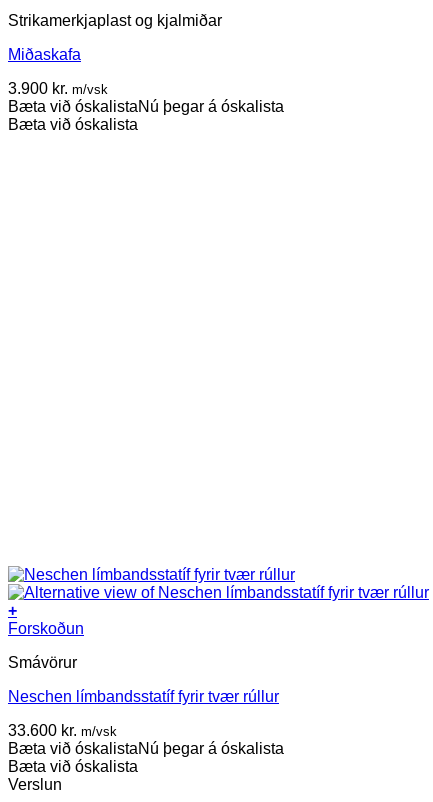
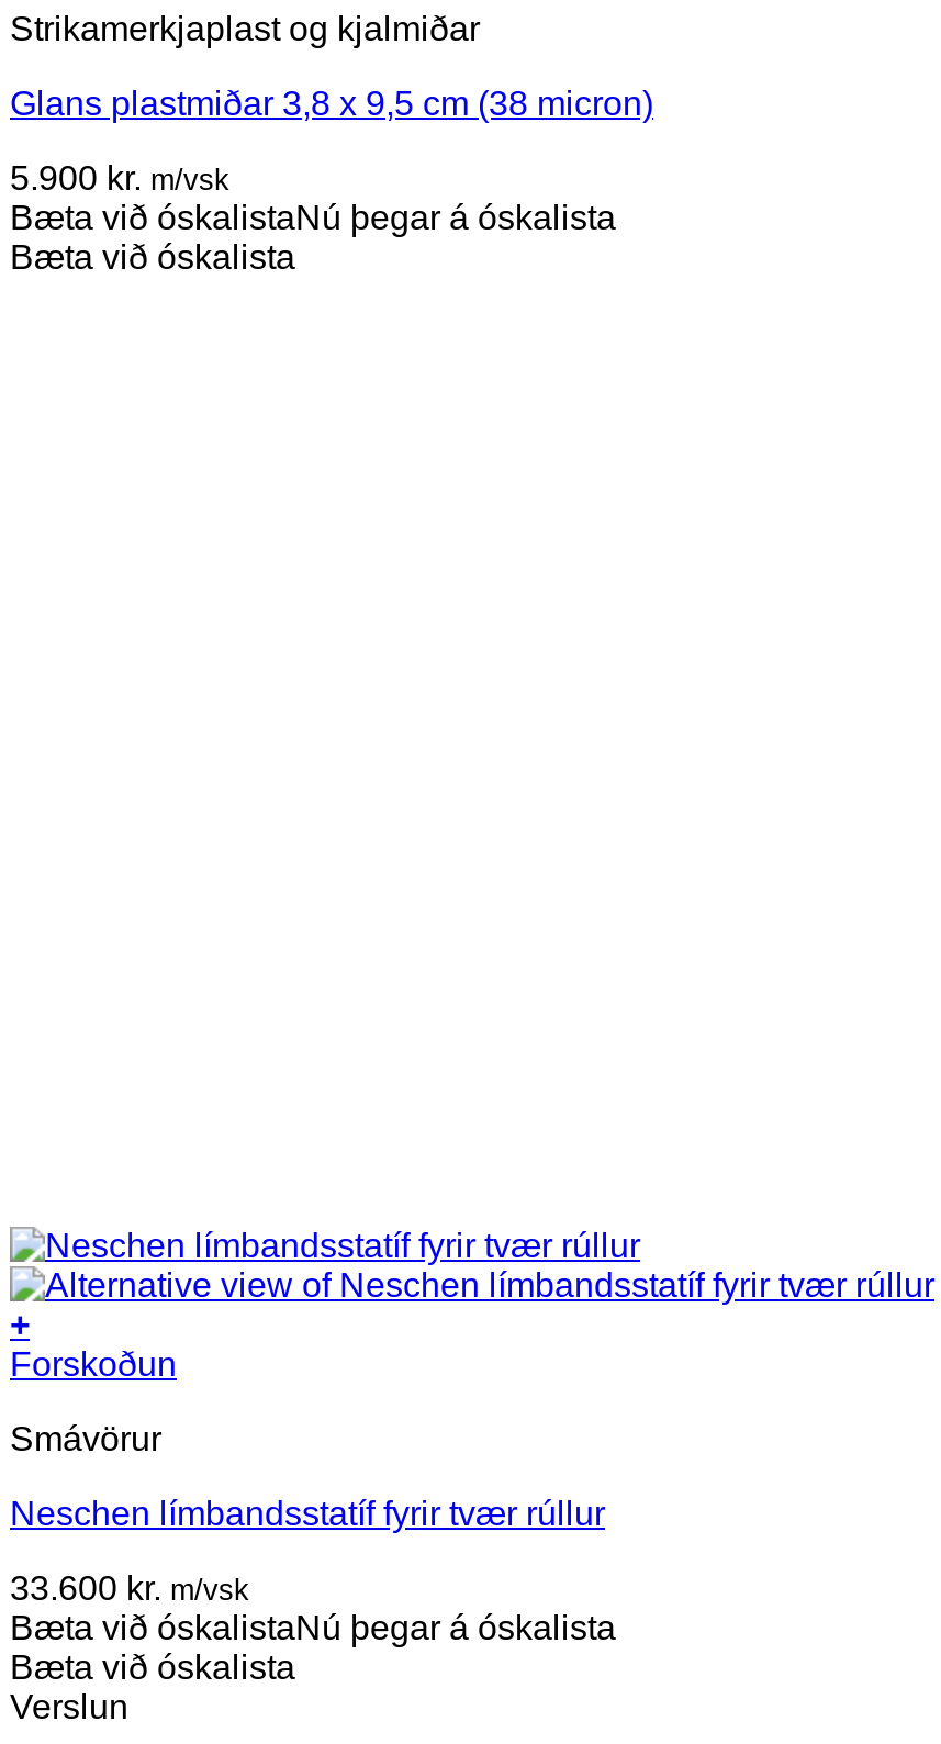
- Miðaskafa
+ Glans plastmiðar 3,8 x 9,5 cm (38 micron)

- 3.900 kr. m/vsk
+ 5.900 kr. m/vsk
